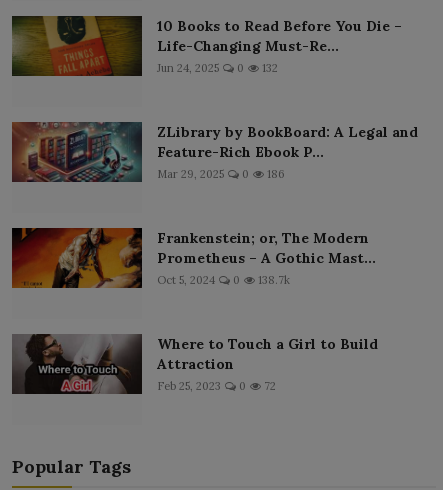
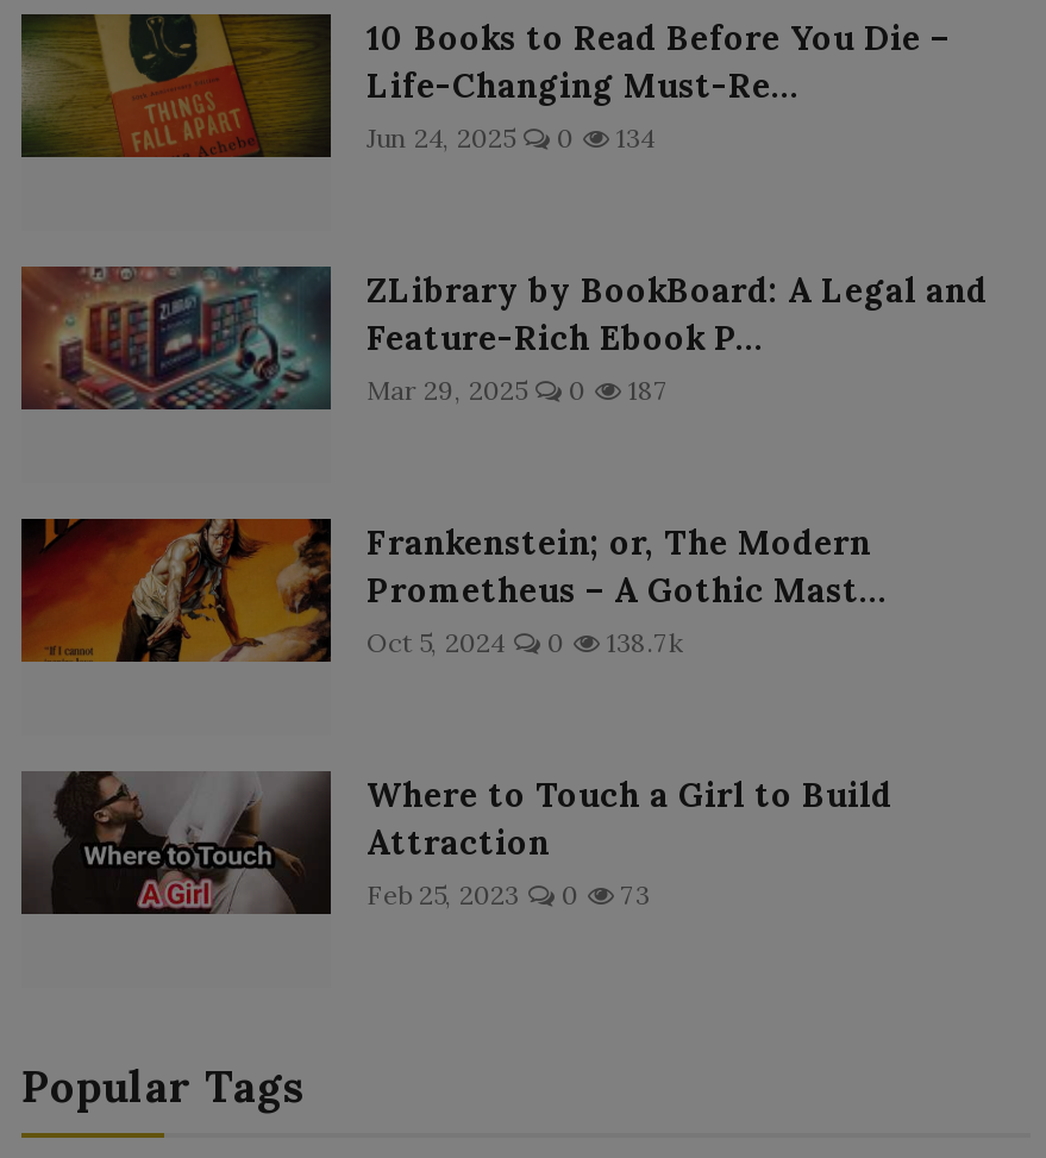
- Jun 24, 2025 0 132
+ Jun 24, 2025 0 134

- Mar 29, 2025 0 186
+ Mar 29, 2025 0 187

- Feb 25, 2023 0 72
+ Feb 25, 2023 0 73
